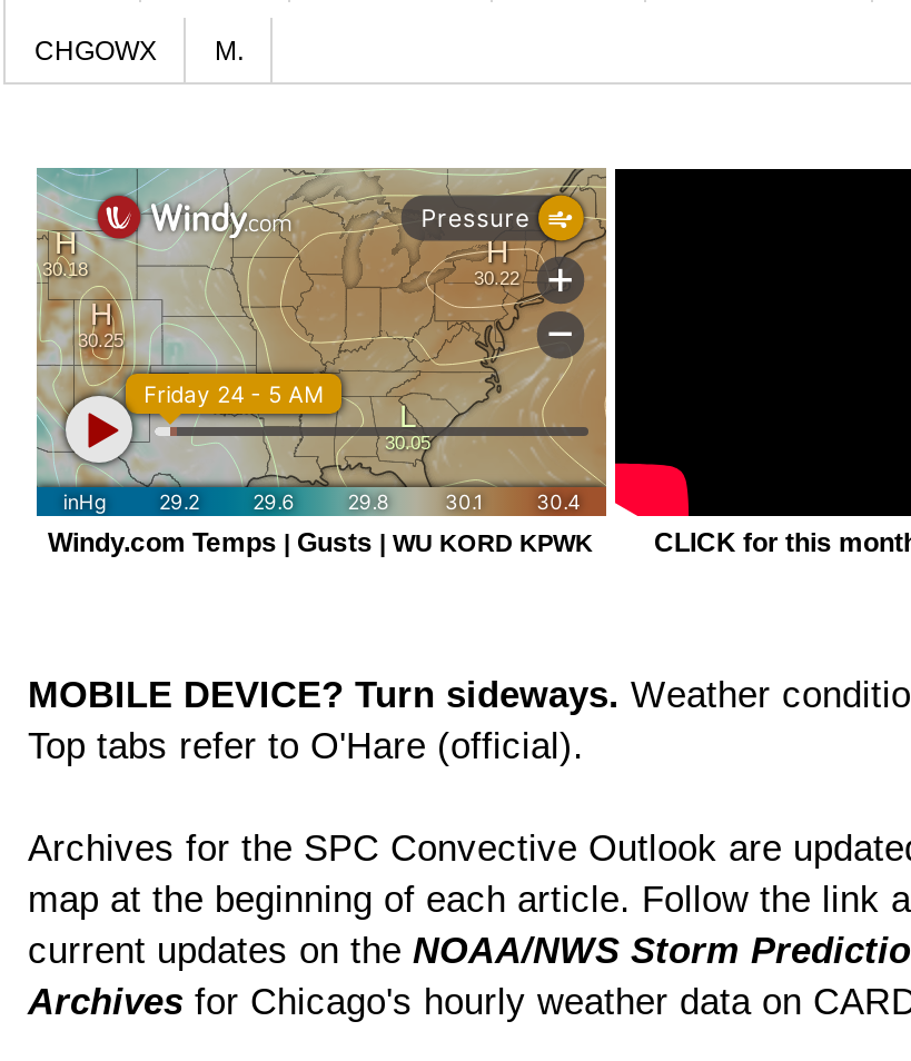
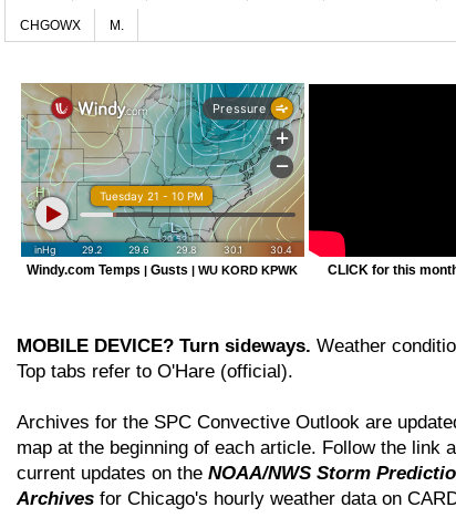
- [image]
+ [image]
